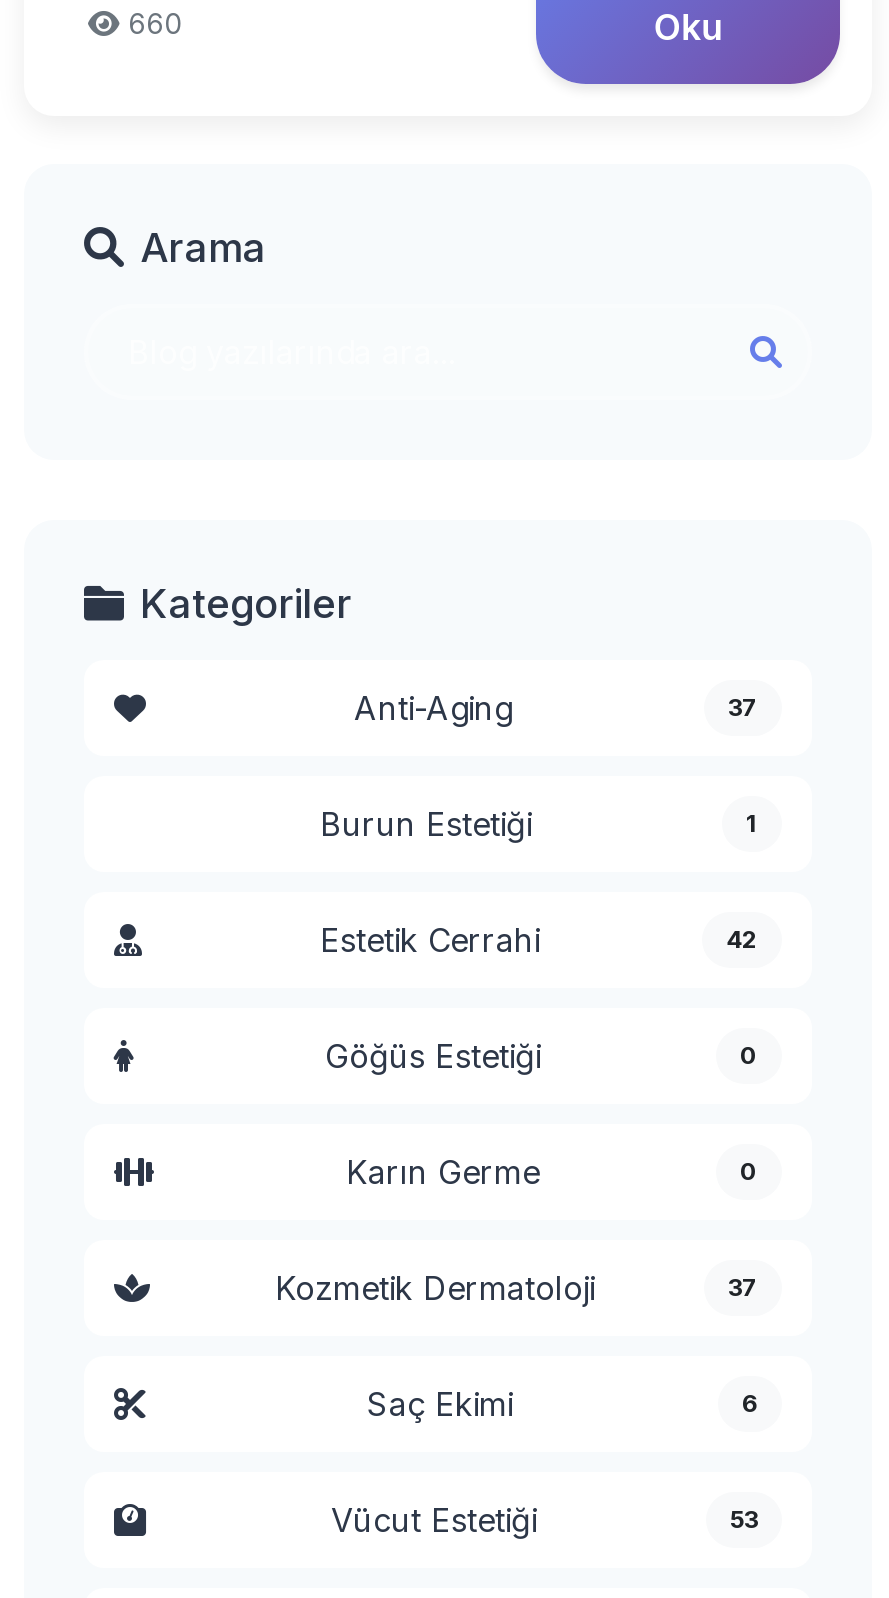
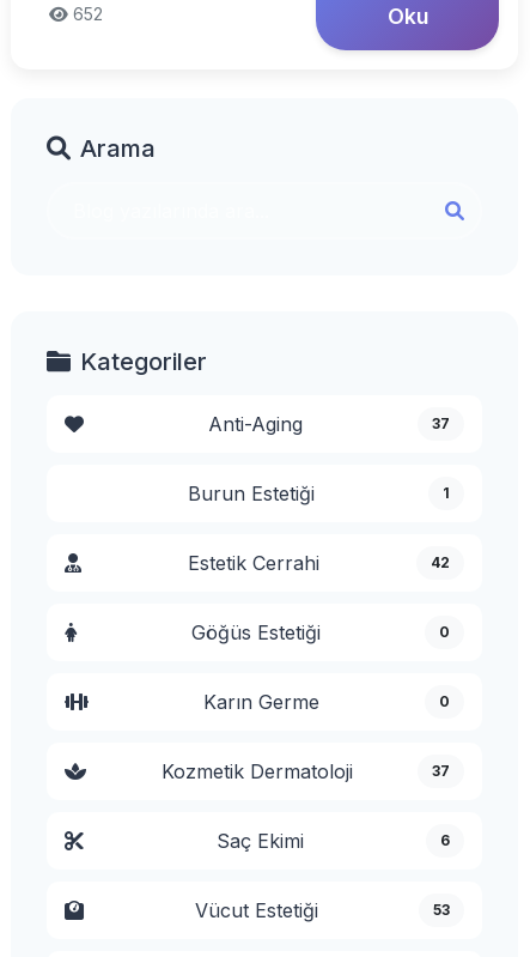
- 660
+ 652
